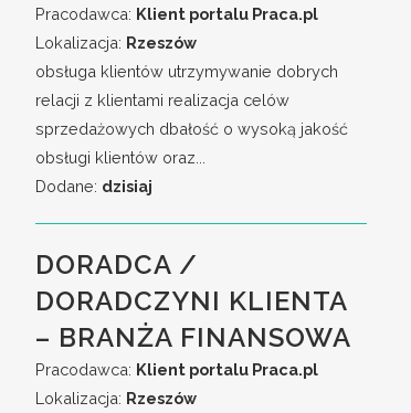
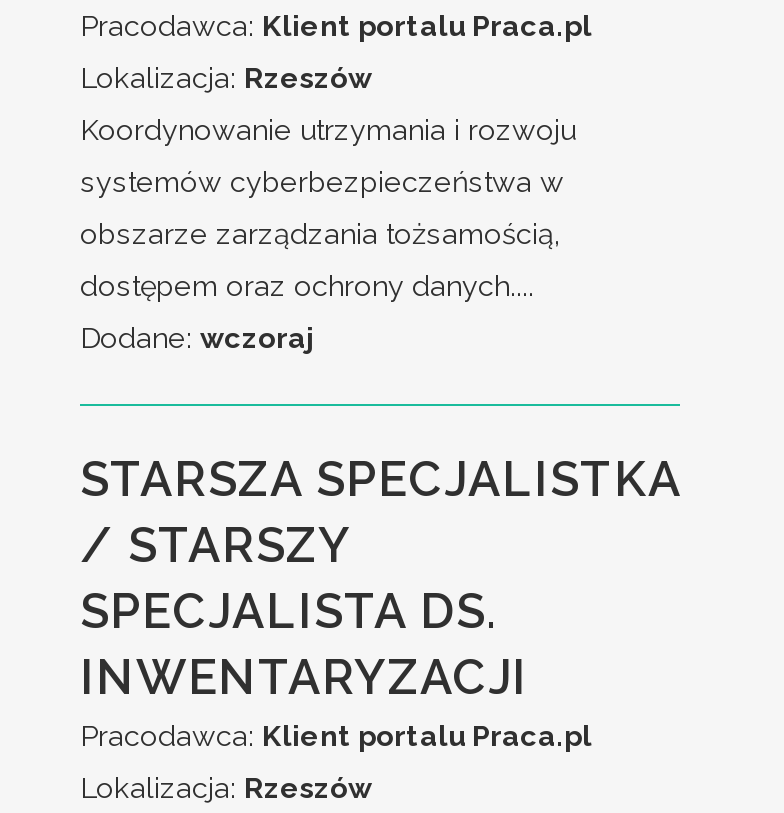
- obsługa klientów utrzymywanie dobrych
+ Koordynowanie utrzymania i rozwoju

- relacji z klientami realizacja celów
+ systemów cyberbezpieczeństwa w

- sprzedażowych dbałość o wysoką jakość
+ obszarze zarządzania tożsamością,

- obsługi klientów oraz...
+ dostępem oraz ochrony danych....

- Dodane: dzisiaj
+ Dodane: wczoraj

- DORADCA /
- DORADCZYNI KLIENTA
- – BRANŻA FINANSOWA
+ STARSZA SPECJALISTKA
+ / STARSZY
+ SPECJALISTA DS.
+ INWENTARYZACJI
